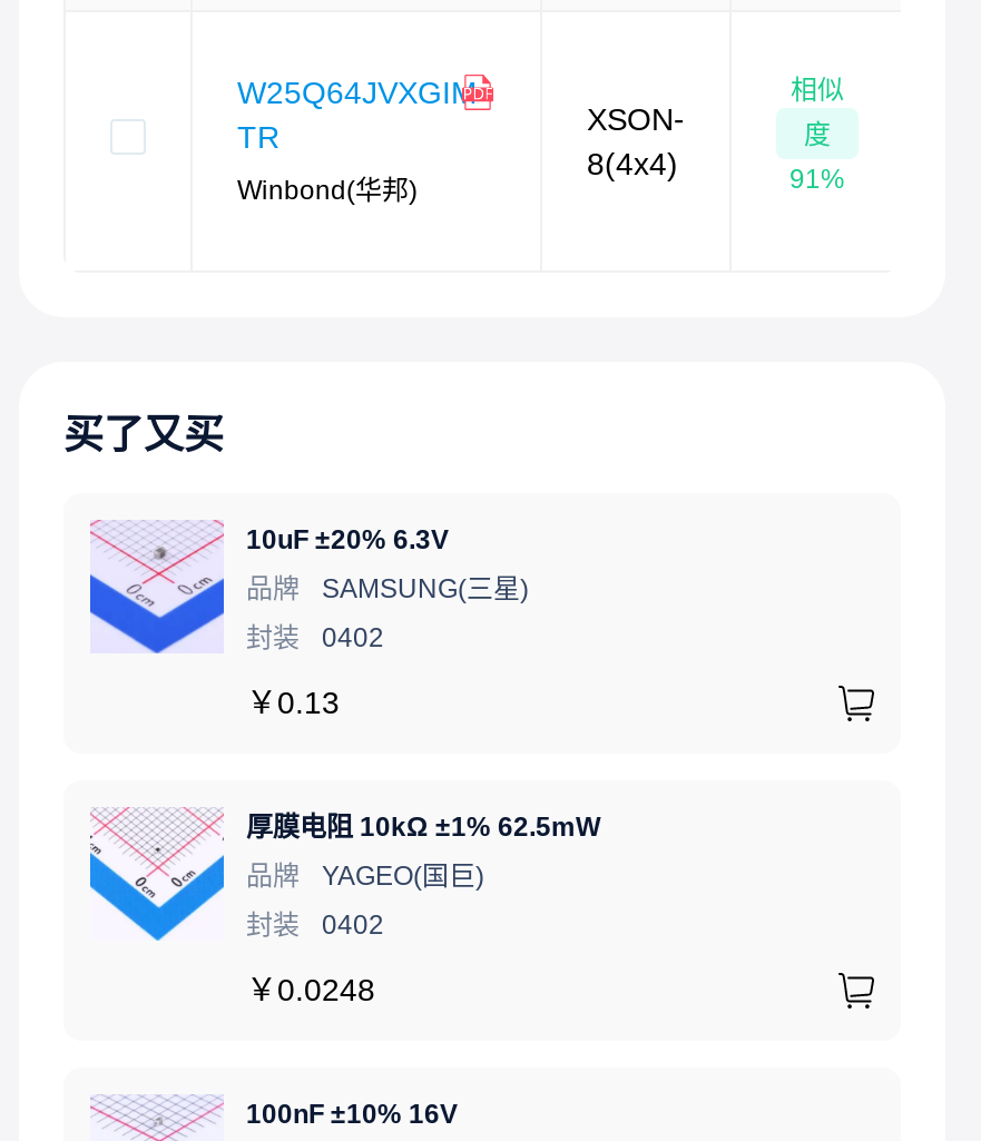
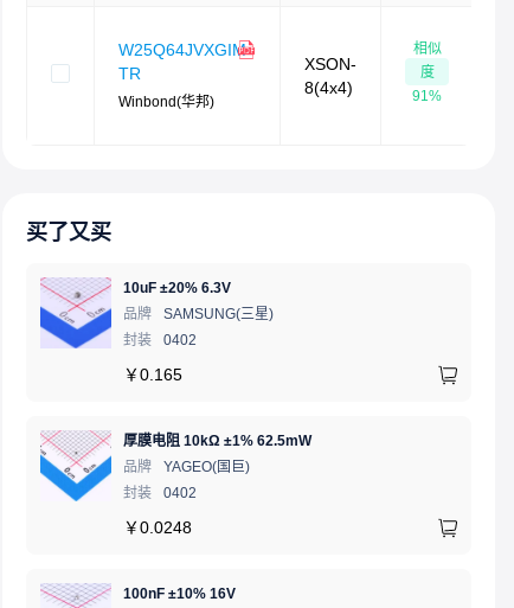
- ￥0.13
+ ￥0.165
